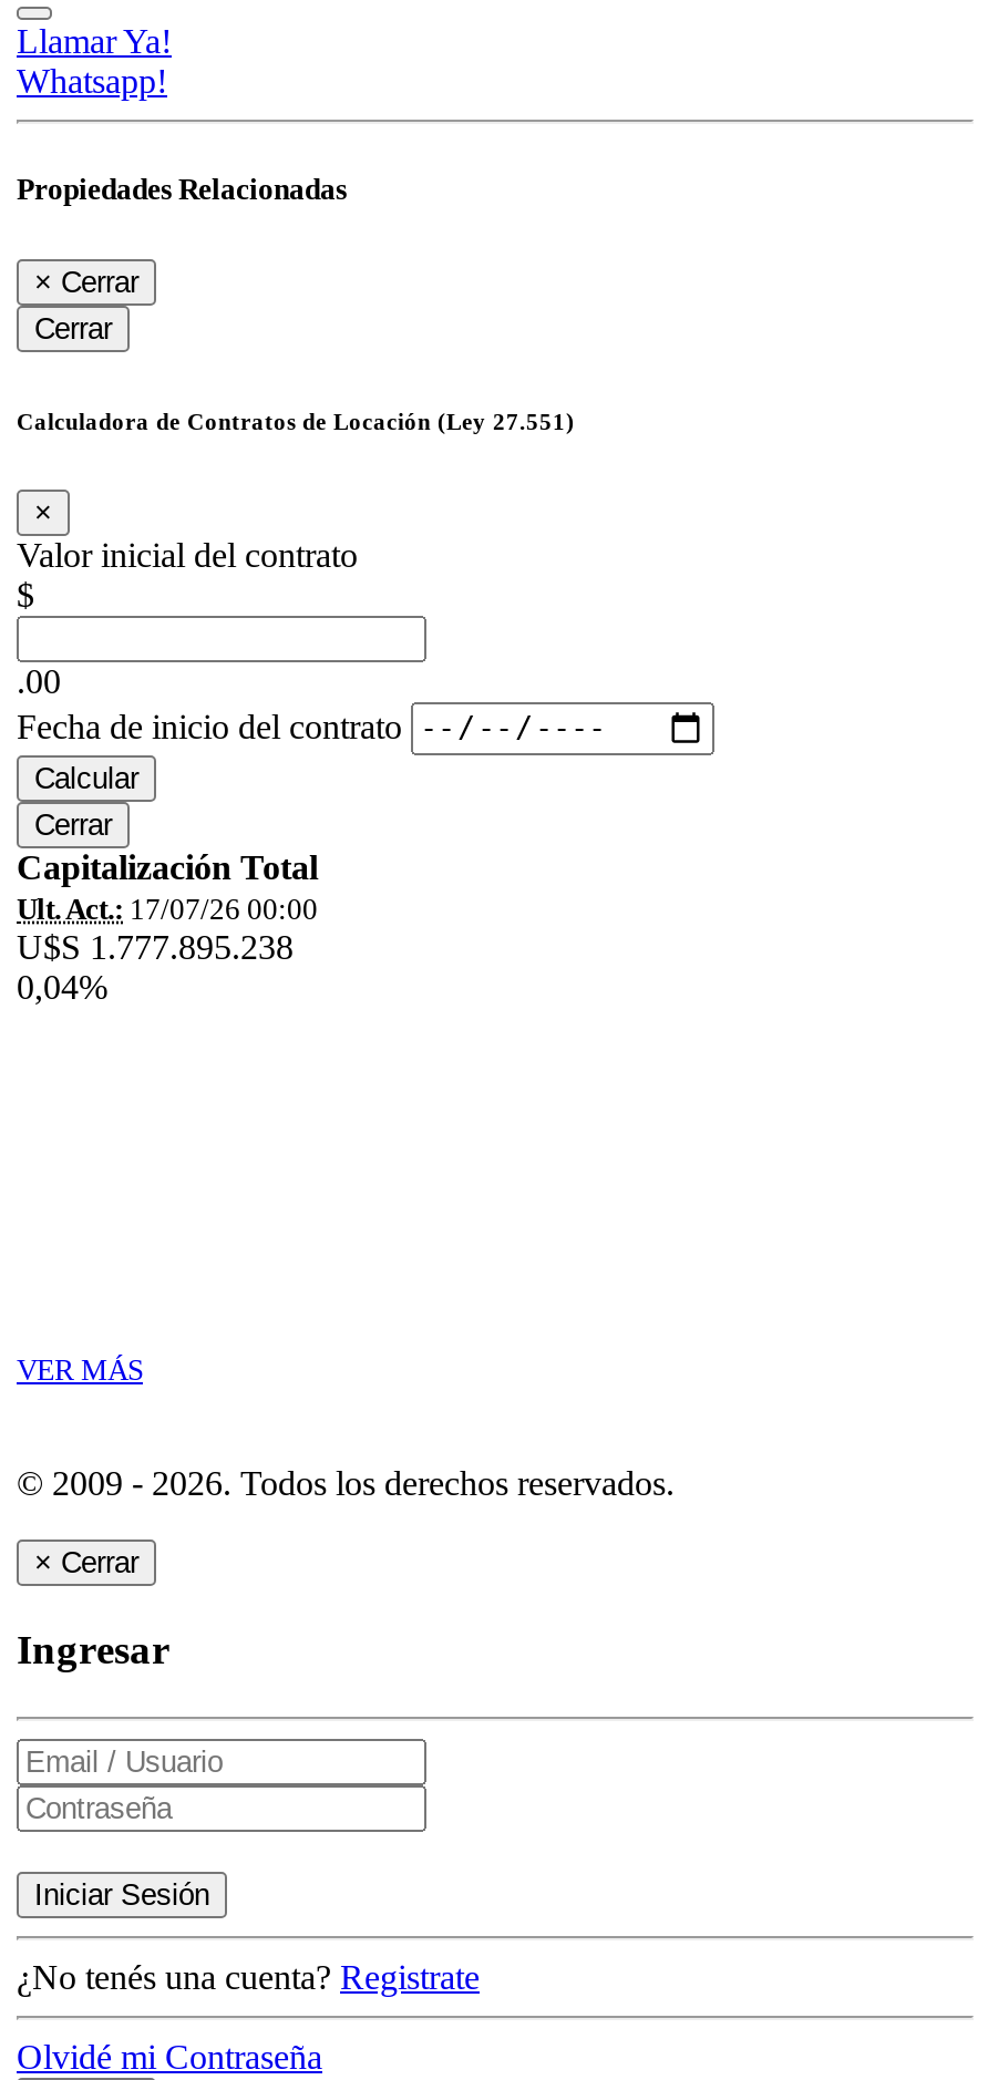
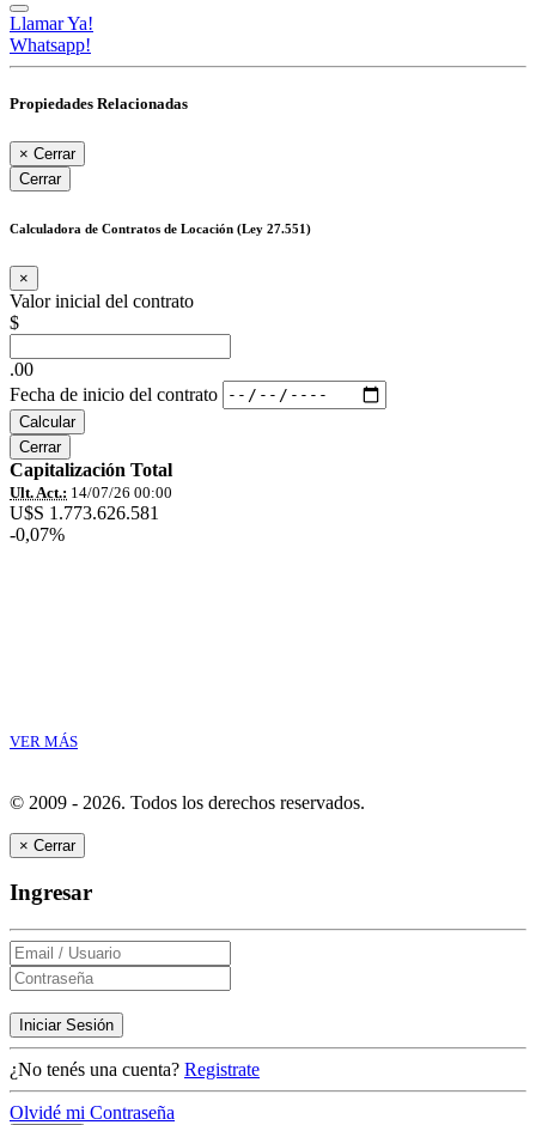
- Ult. Act.: 17/07/26 00:00
+ Ult. Act.: 14/07/26 00:00

- U$S 1.777.895.238
+ U$S 1.773.626.581

- 0,04%
+ -0,07%
